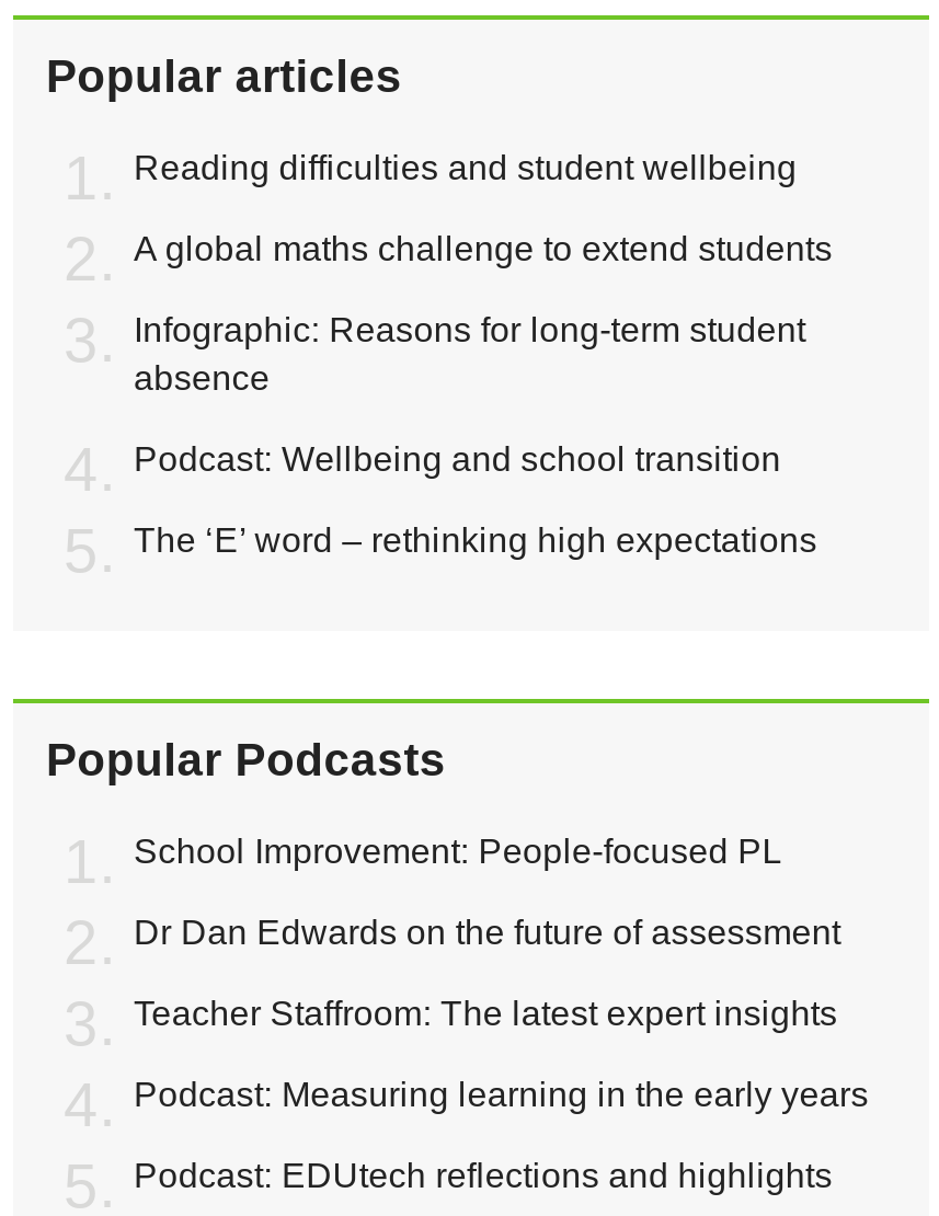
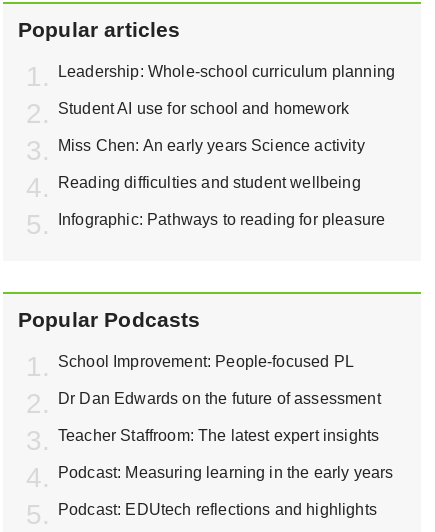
+ Leadership: Whole-school curriculum planning
+ Student AI use for school and homework
+ Miss Chen: An early years Science activity

moved down: Reading difficulties and student wellbeing

- A global maths challenge to extend students
- Infographic: Reasons for long-term student
- absence
- Podcast: Wellbeing and school transition
- The ‘E’ word – rethinking high expectations
+ Infographic: Pathways to reading for pleasure
